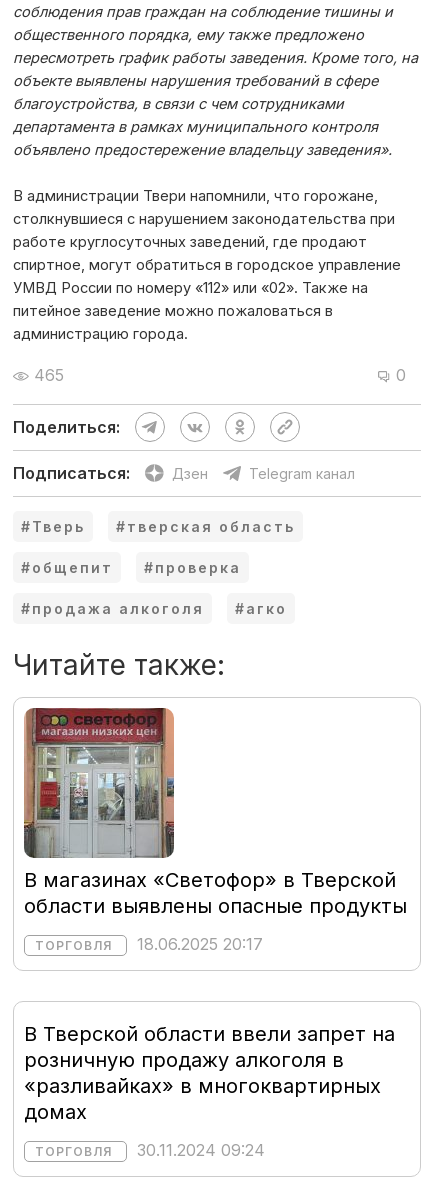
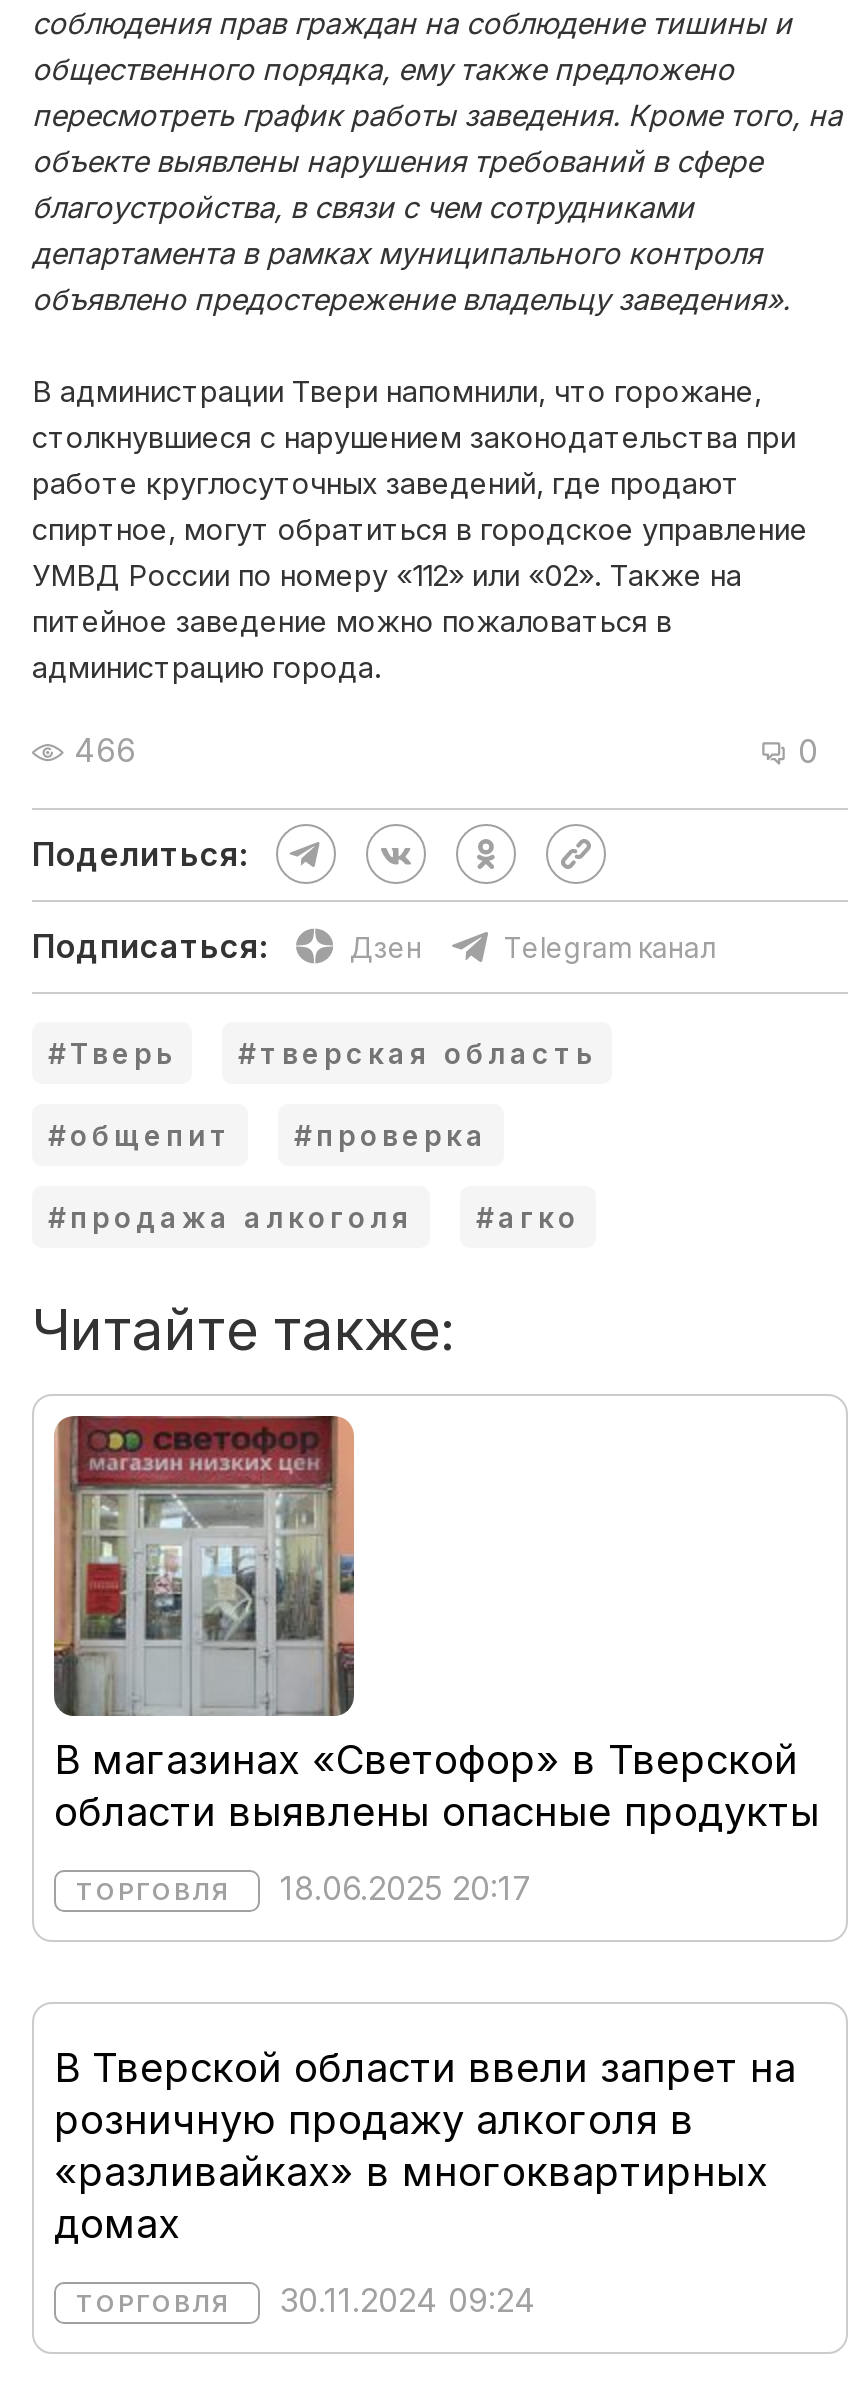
- 465
+ 466
